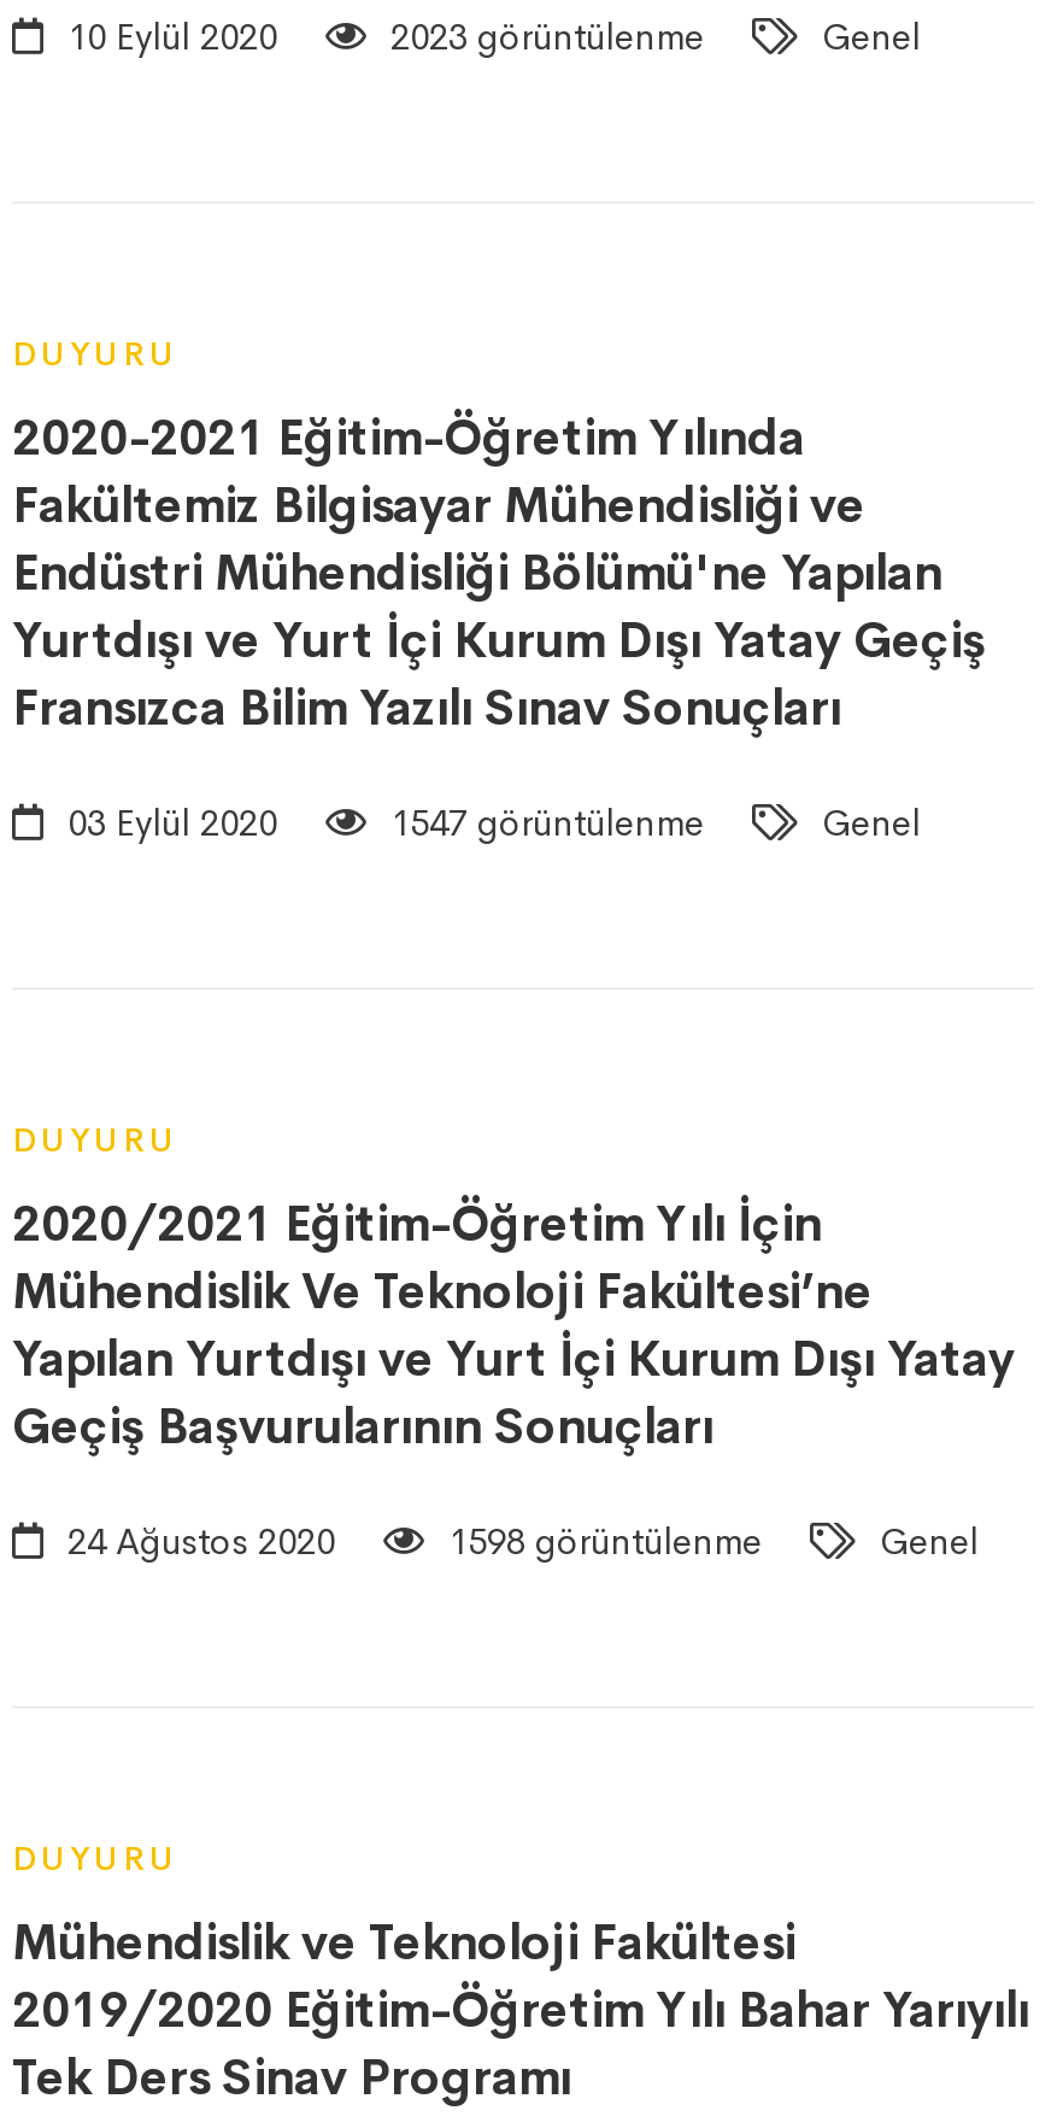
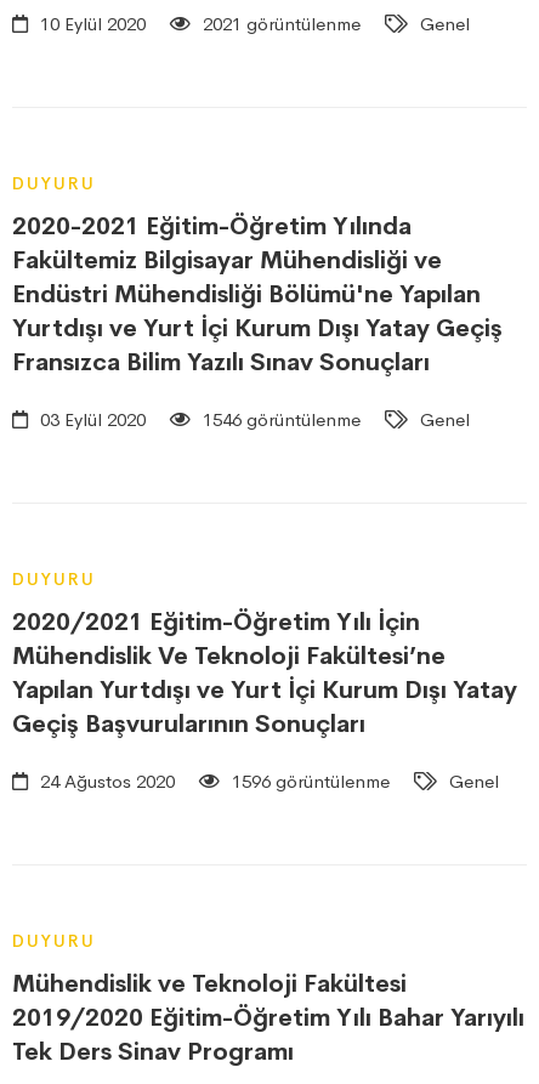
- 2023 görüntülenme
+ 2021 görüntülenme

- 1547 görüntülenme
+ 1546 görüntülenme

- 1598 görüntülenme
+ 1596 görüntülenme
